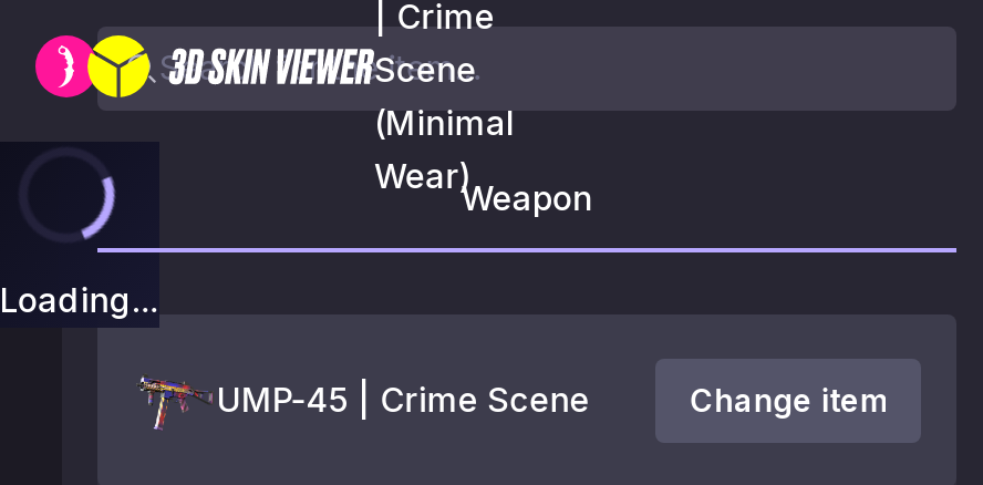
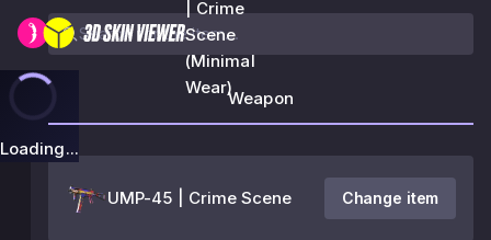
- [image]
+ [image]
